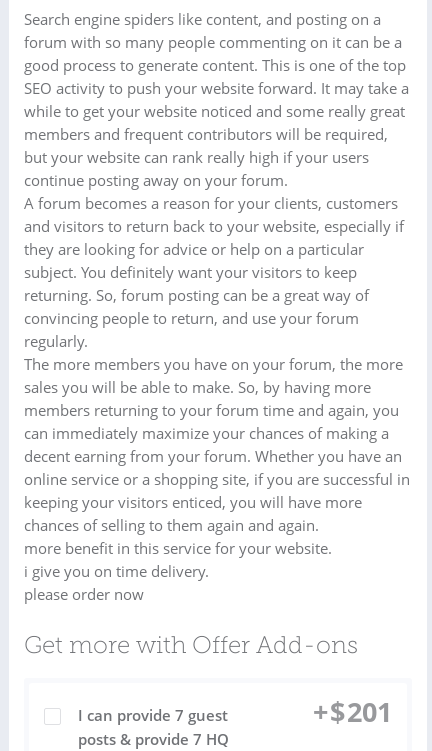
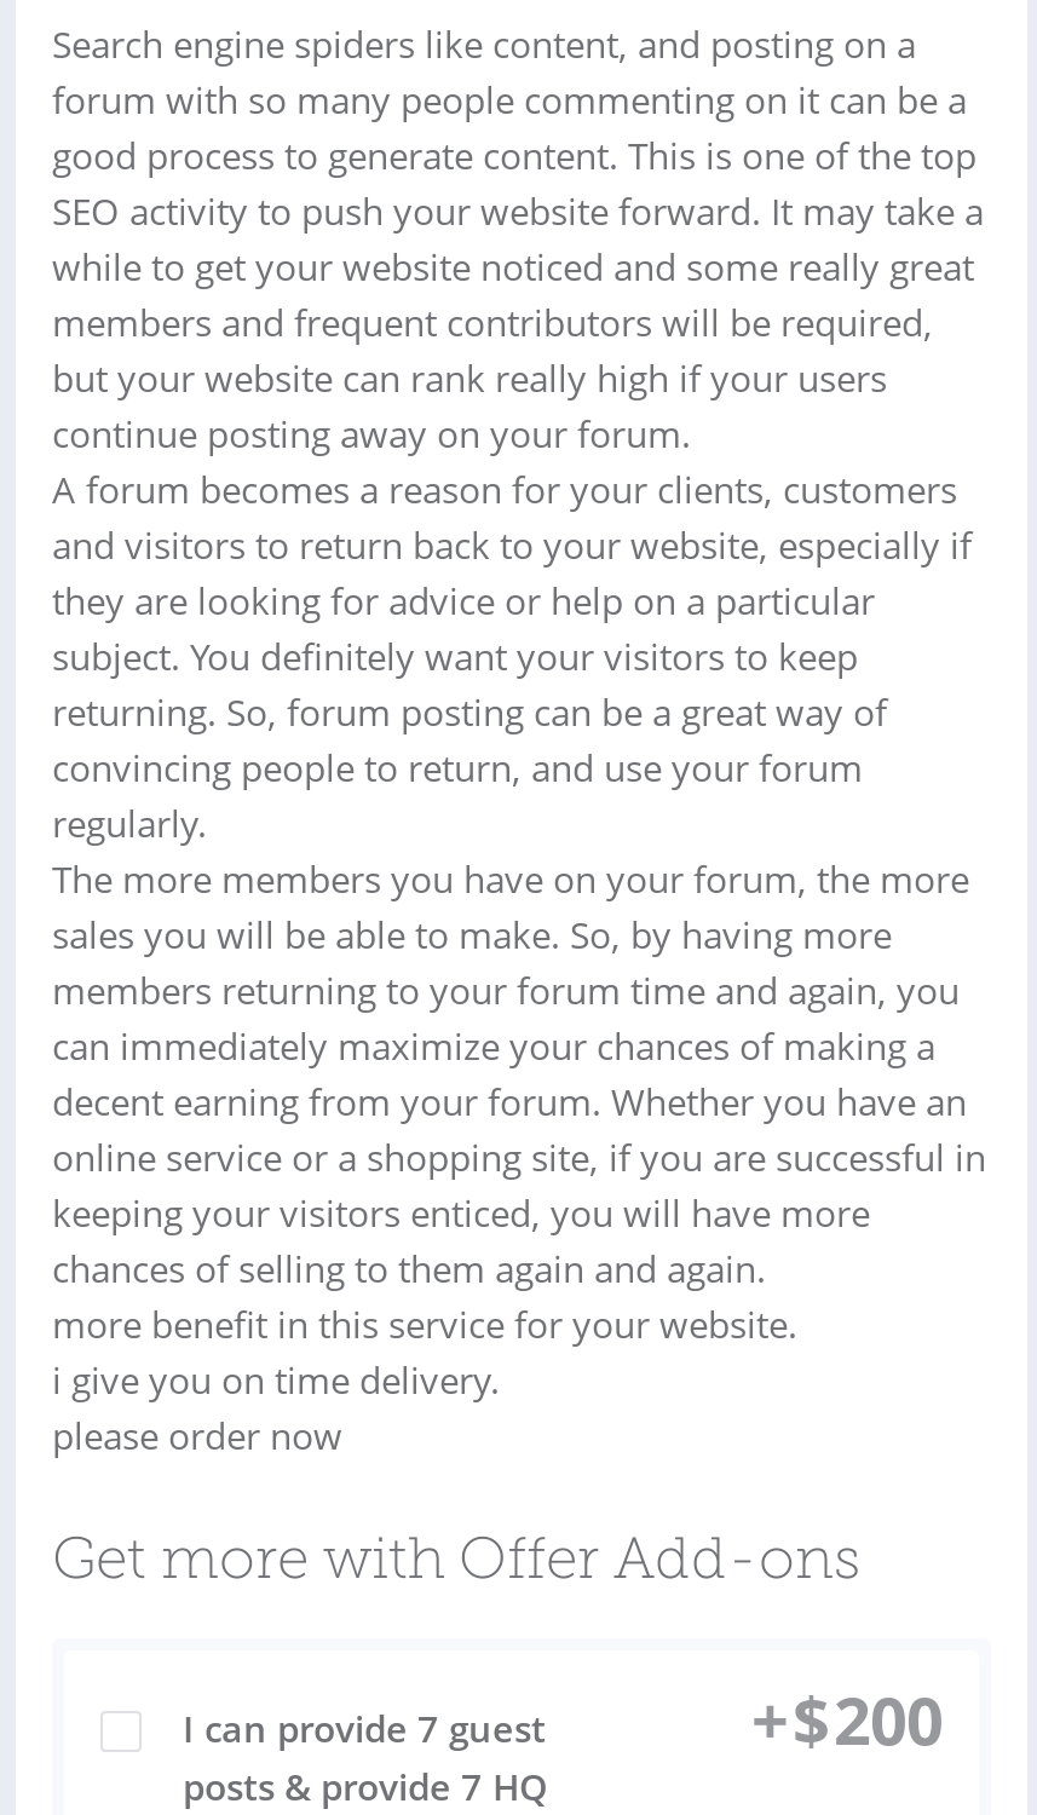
- + $ 201
+ + $ 200
